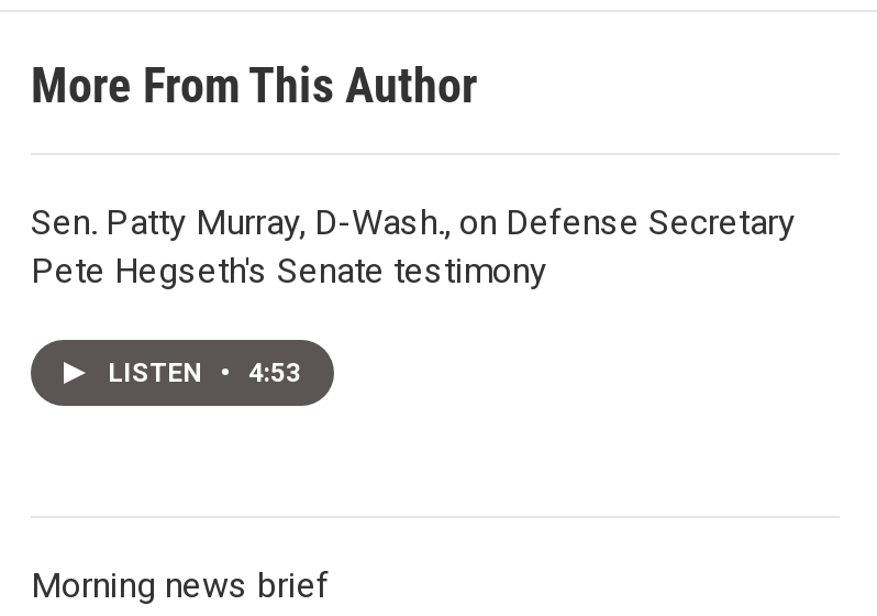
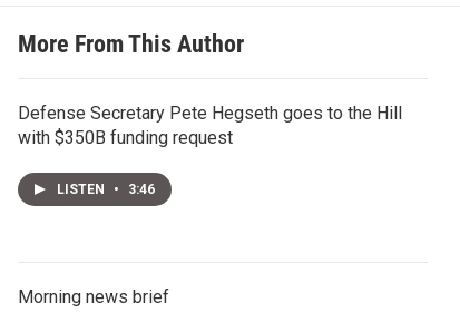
- Sen. Patty Murray, D-Wash., on Defense Secretary
- Pete Hegseth's Senate testimony
+ Defense Secretary Pete Hegseth goes to the Hill
+ with $350B funding request

- LISTEN • 4:53
+ LISTEN • 3:46
